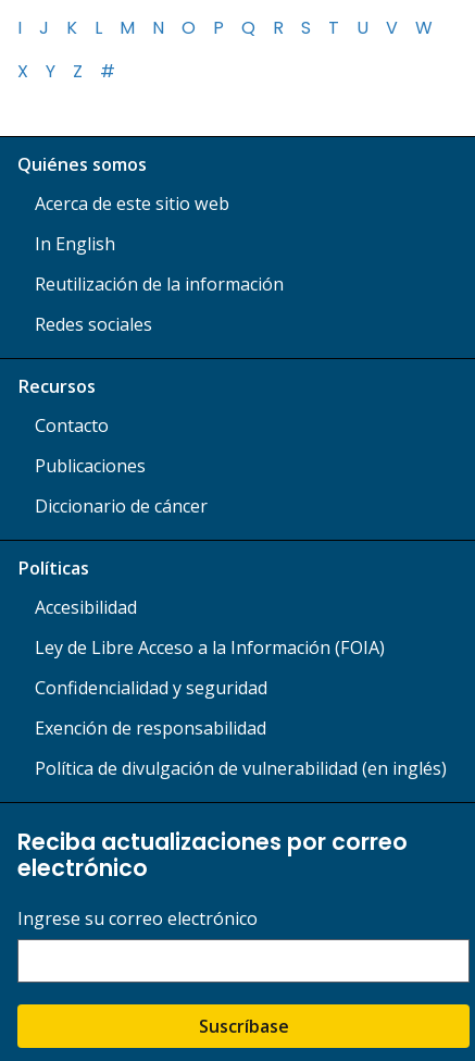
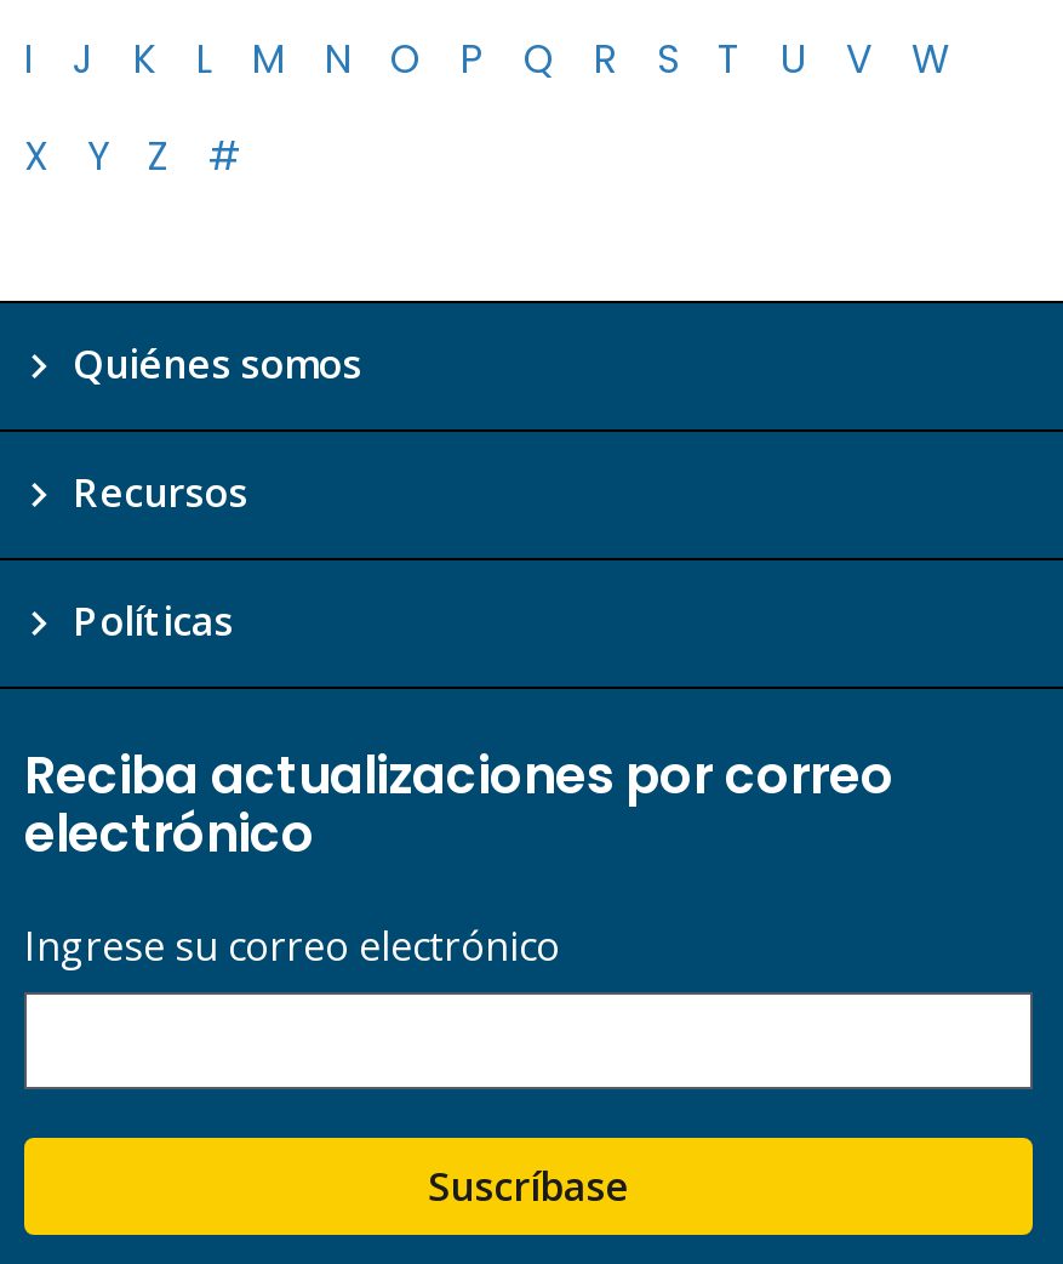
- Acerca de este sitio web
- In English
- Reutilización de la información
- Redes sociales

- Contacto
- Publicaciones
- Diccionario de cáncer

- Accesibilidad
- Ley de Libre Acceso a la Información (FOIA)
- Confidencialidad y seguridad
- Exención de responsabilidad
- Política de divulgación de vulnerabilidad (en inglés)
